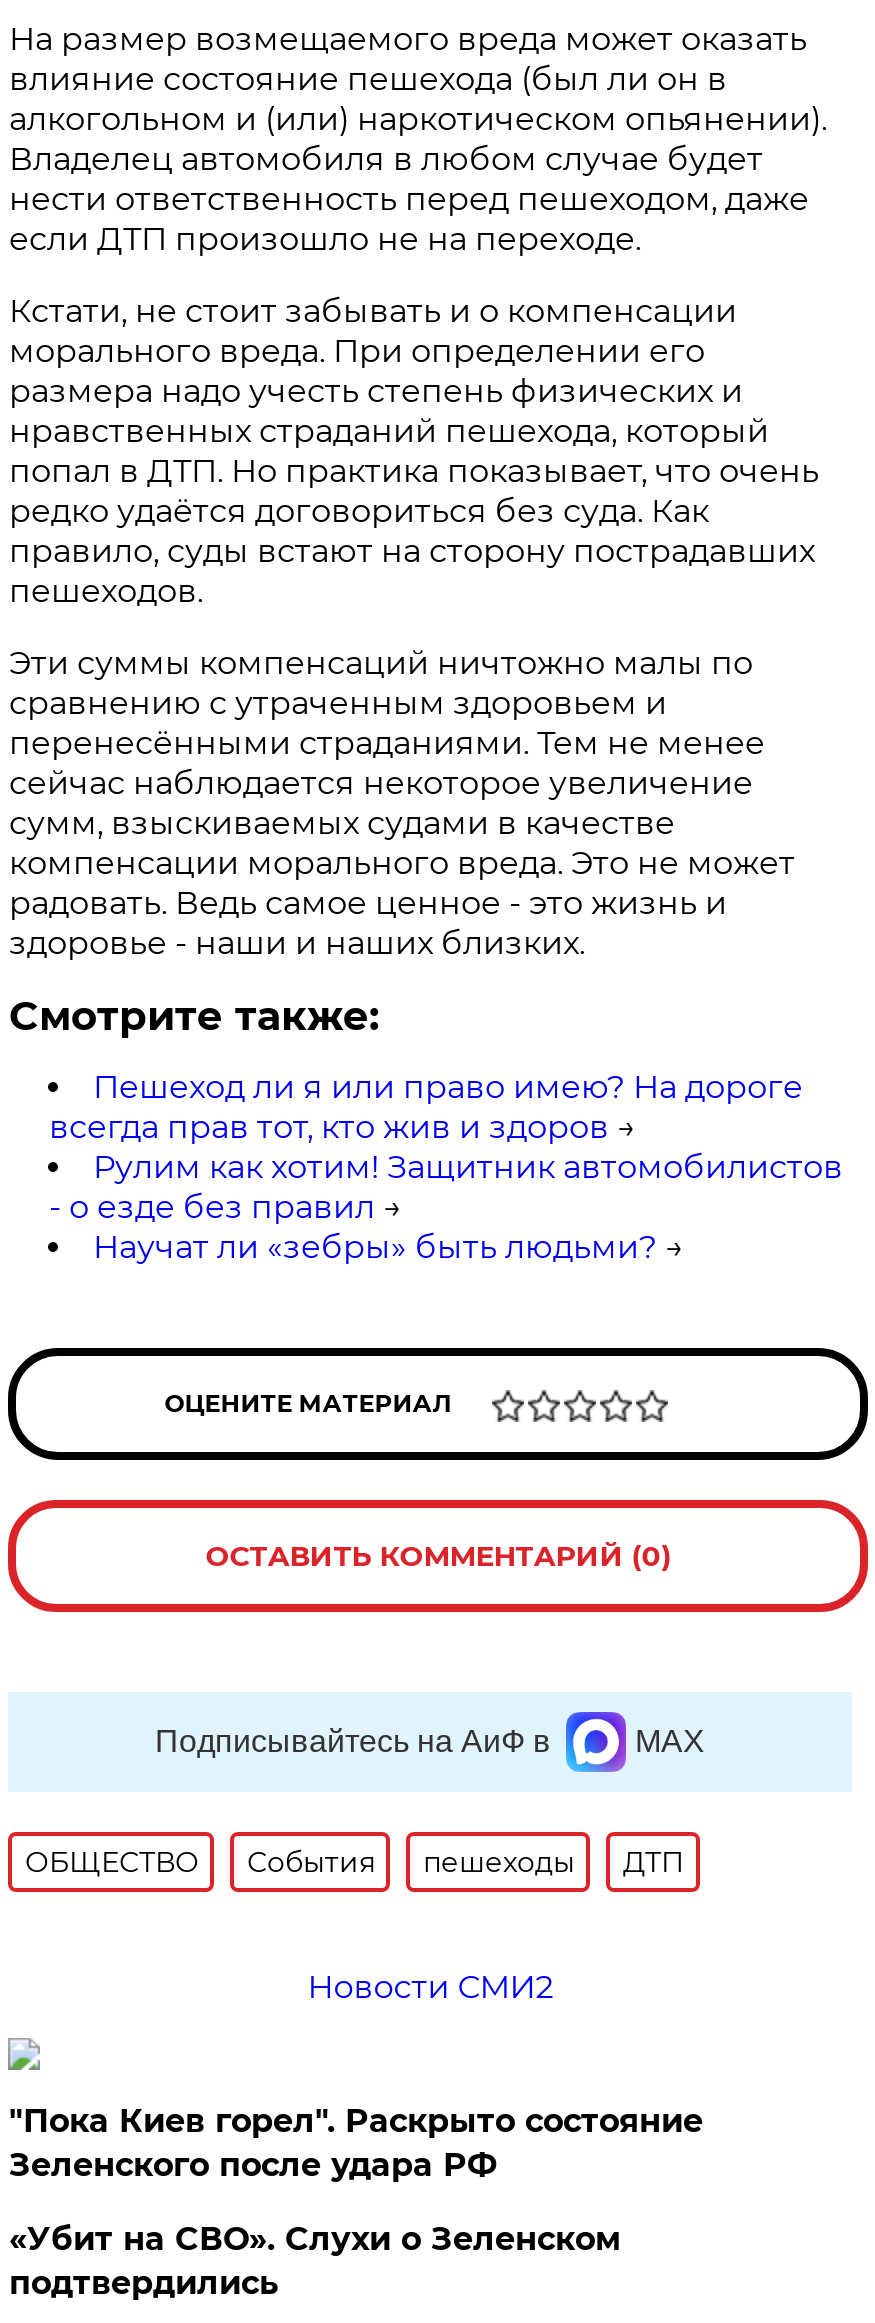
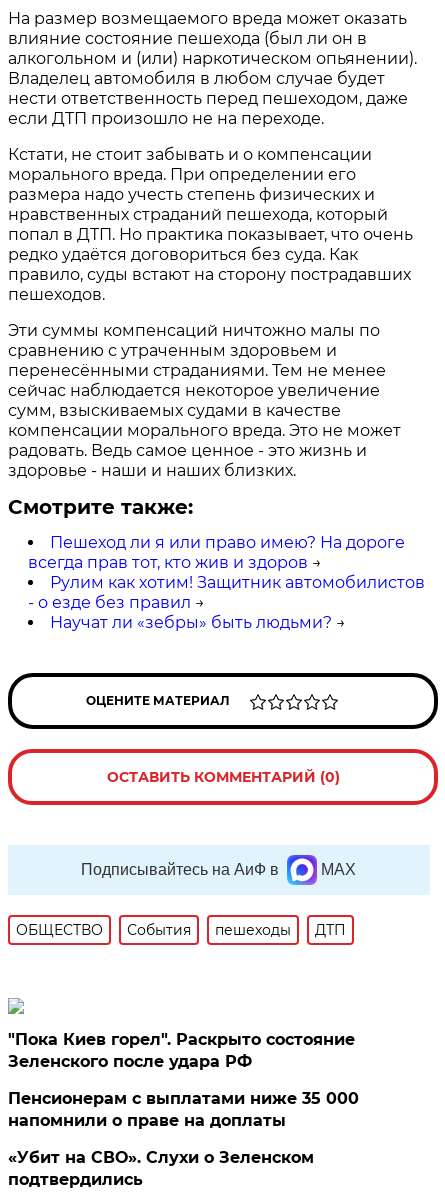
- Новости СМИ2

moved up: "Пока Киев горел". Раскрыто состояние | Зеленского после удара РФ

+ Пенсионерам с выплатами ниже 35 000
+ напомнили о праве на доплаты
